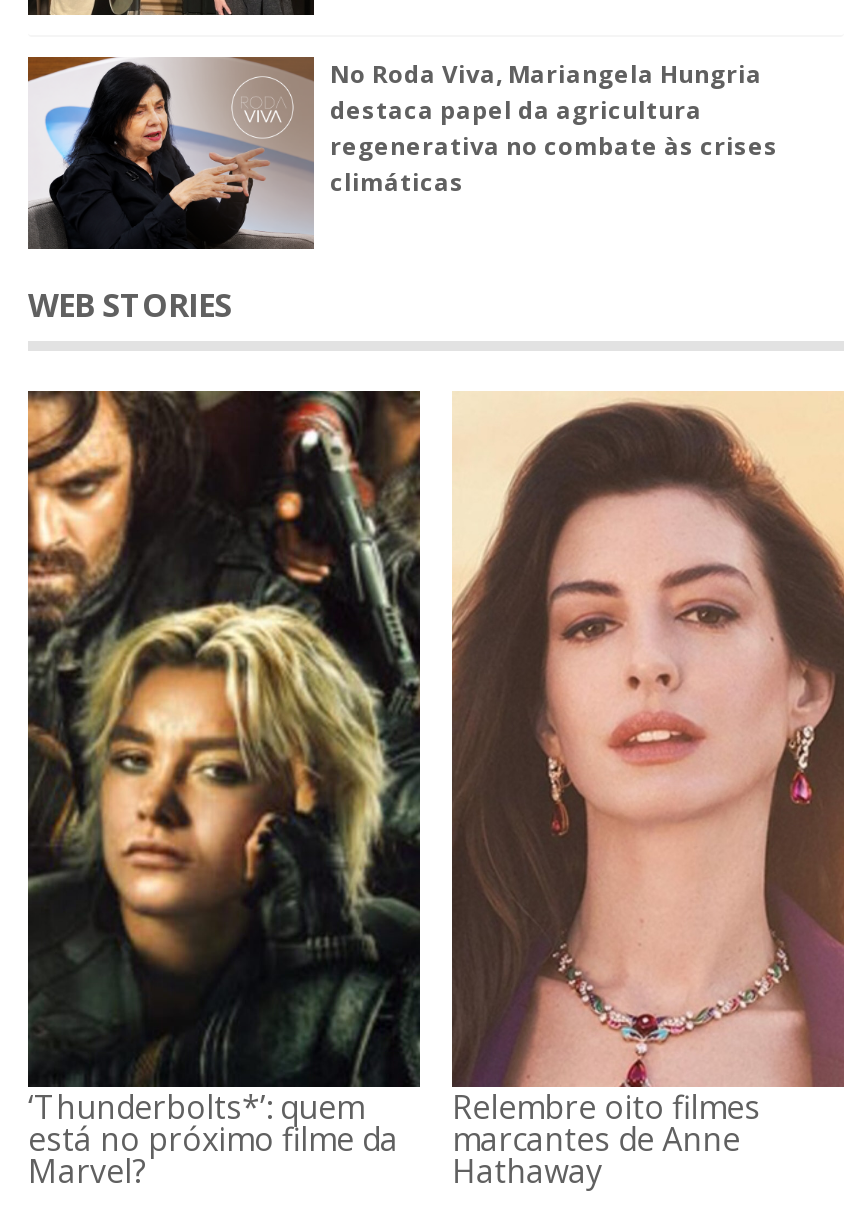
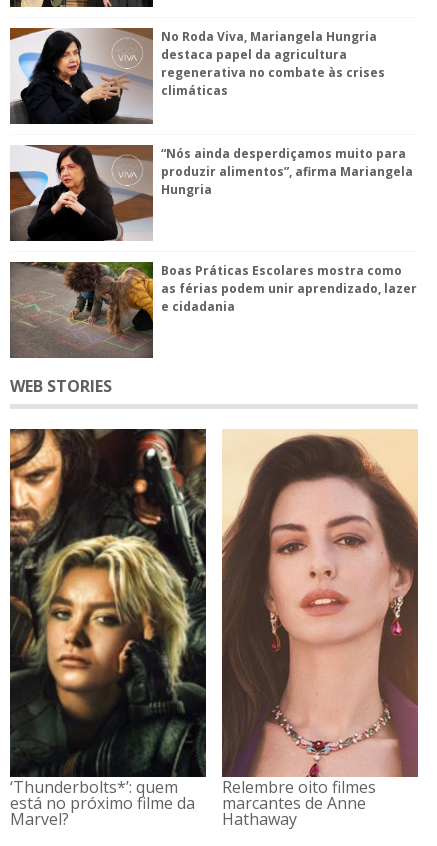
+ [image]
+ “Nós ainda desperdiçamos muito para
+ produzir alimentos”, afirma Mariangela
+ Hungria

+ [image]
+ Boas Práticas Escolares mostra como
+ as férias podem unir aprendizado, lazer
+ e cidadania
